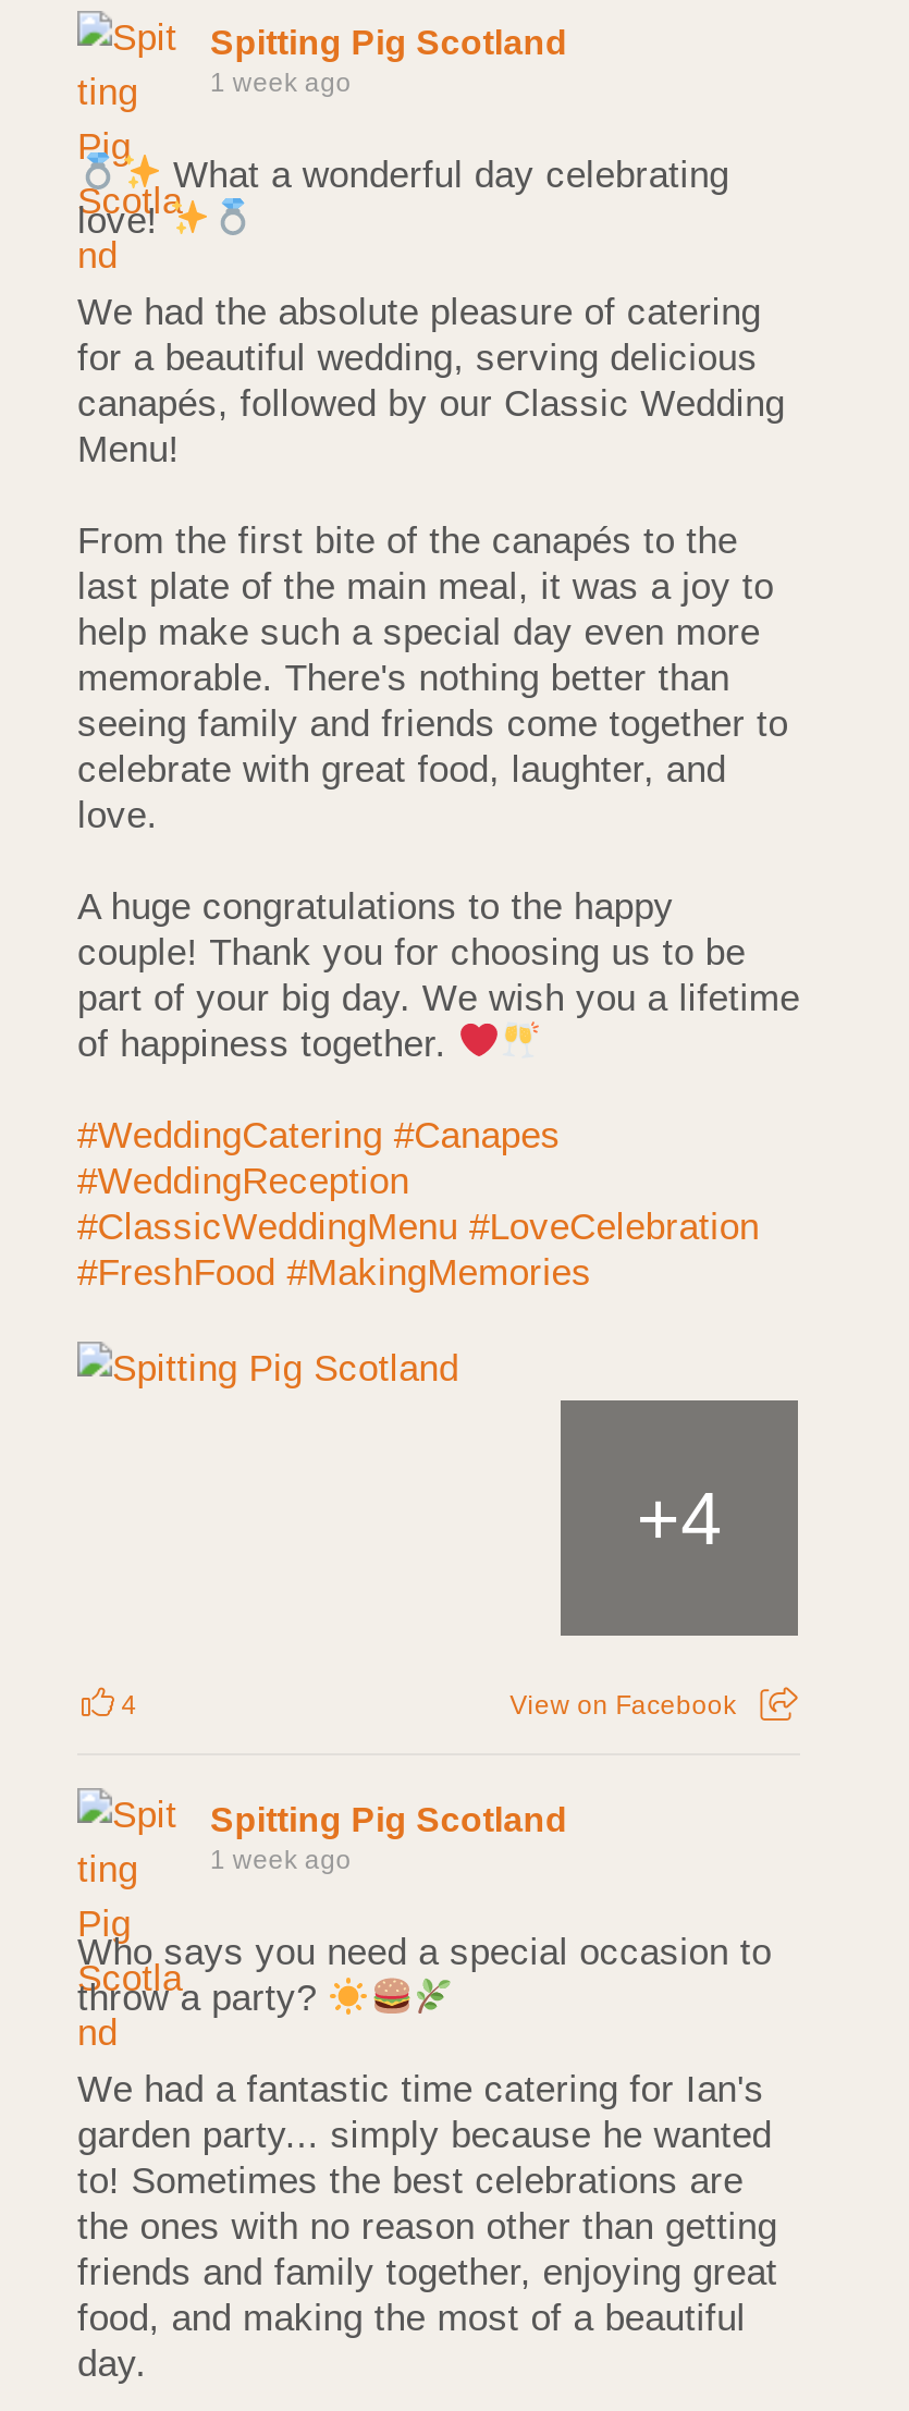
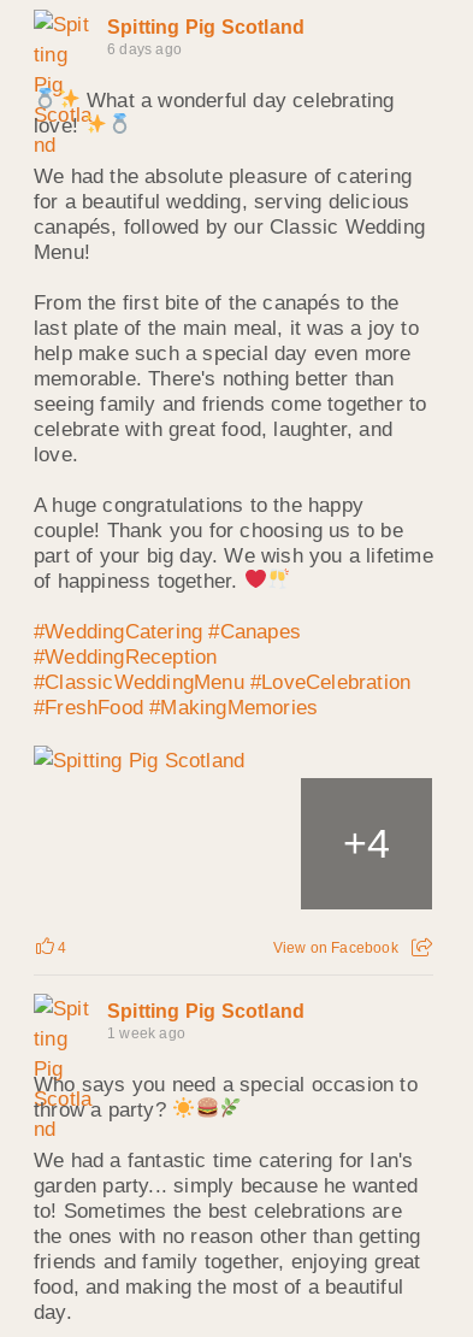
- 1 week ago
+ 6 days ago
